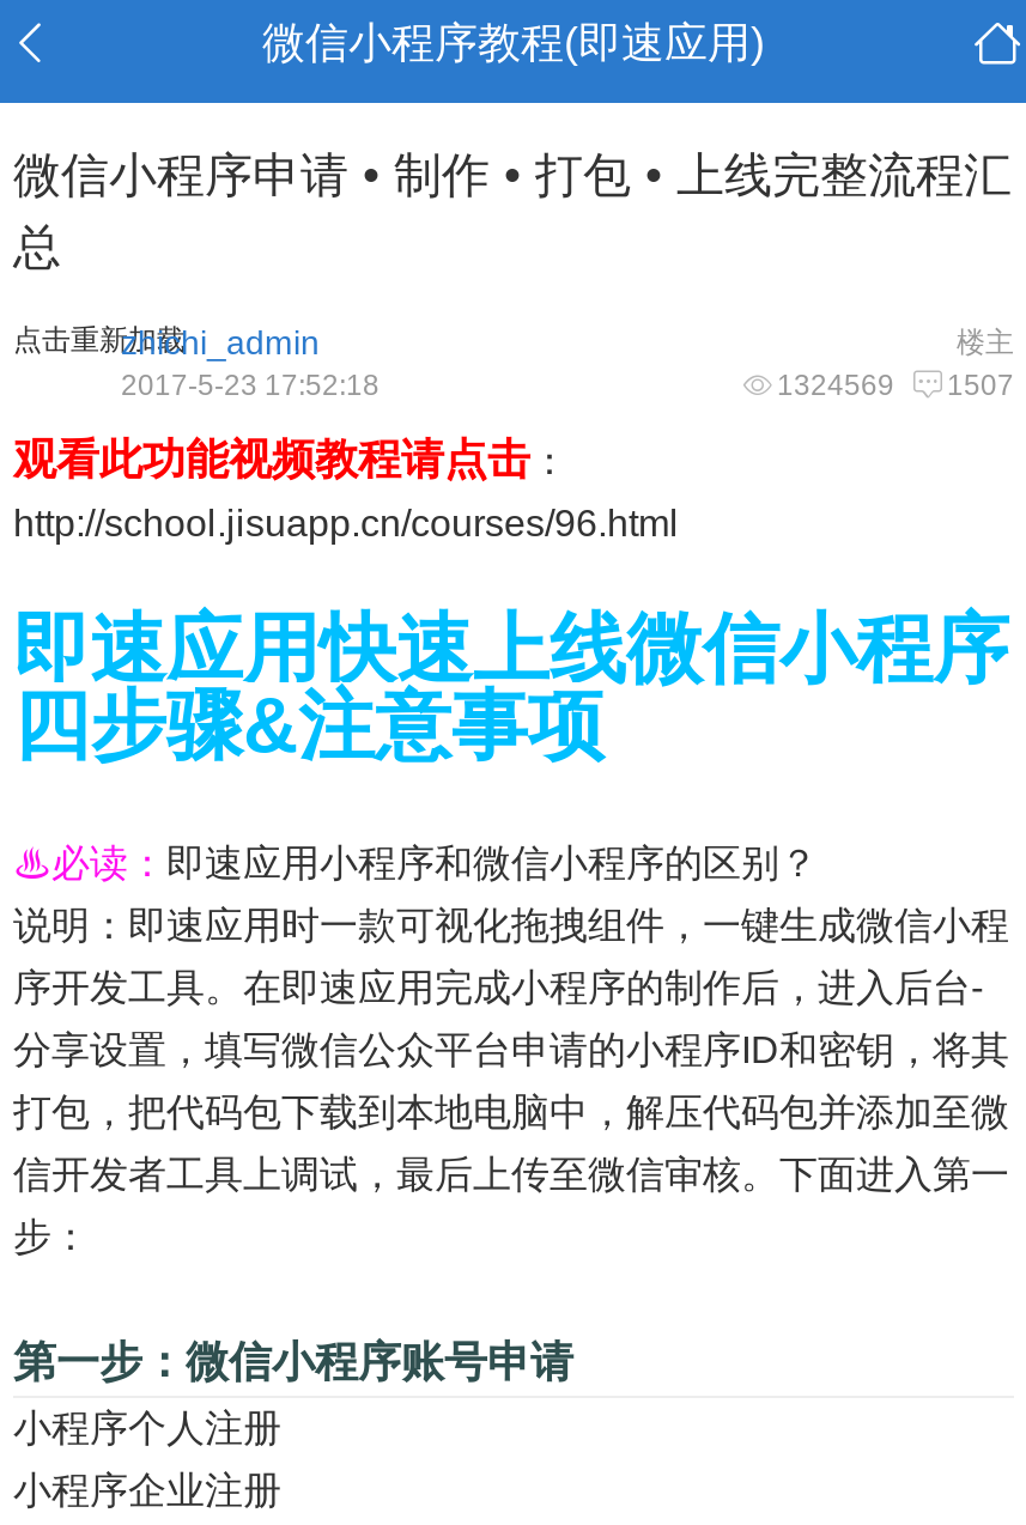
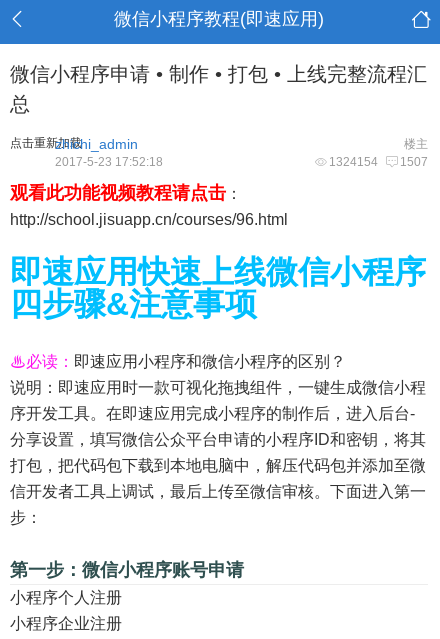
- 1324569 1507
+ 1324154 1507
